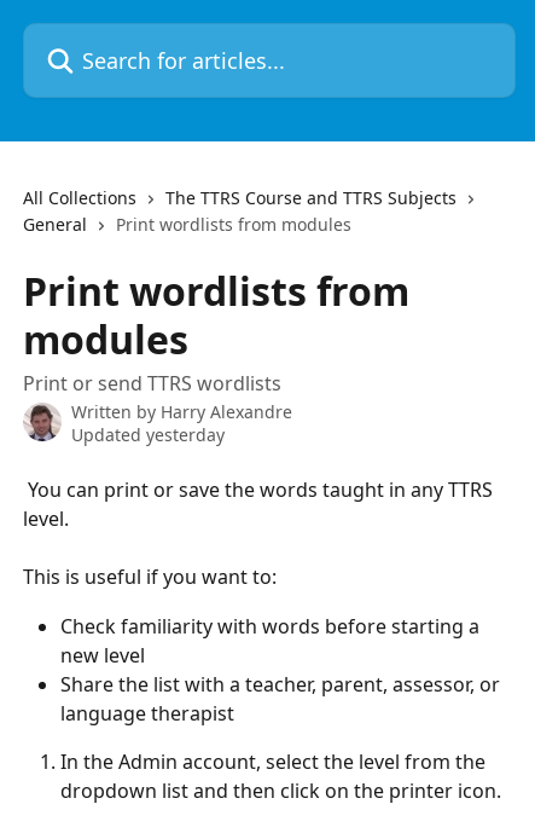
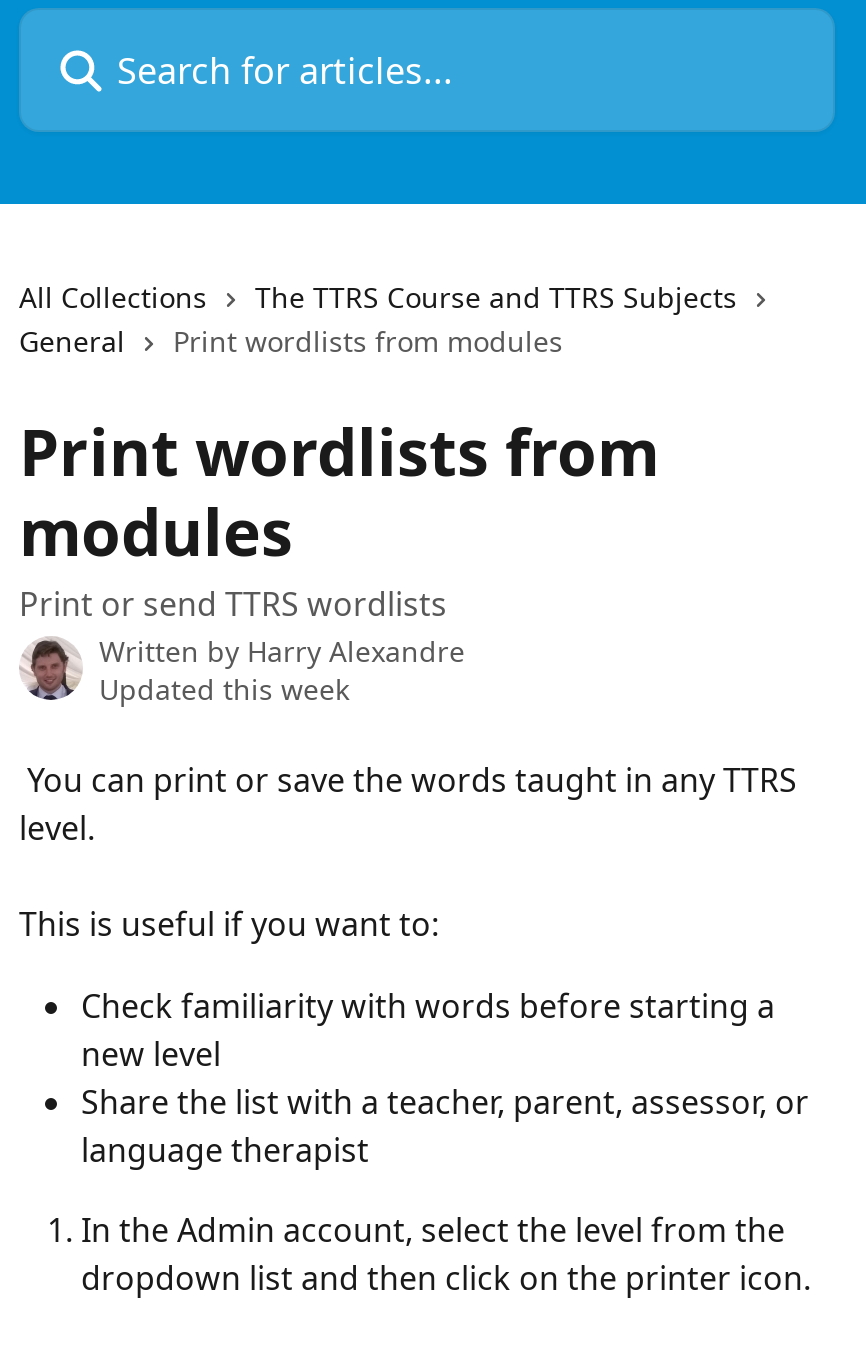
- Updated yesterday
+ Updated this week
